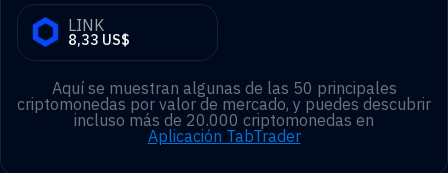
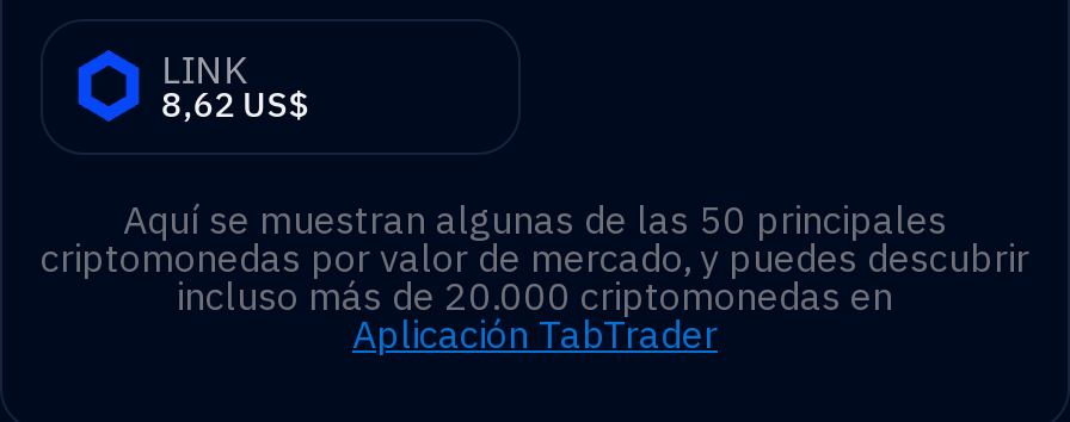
- 8,33 US$
+ 8,62 US$
